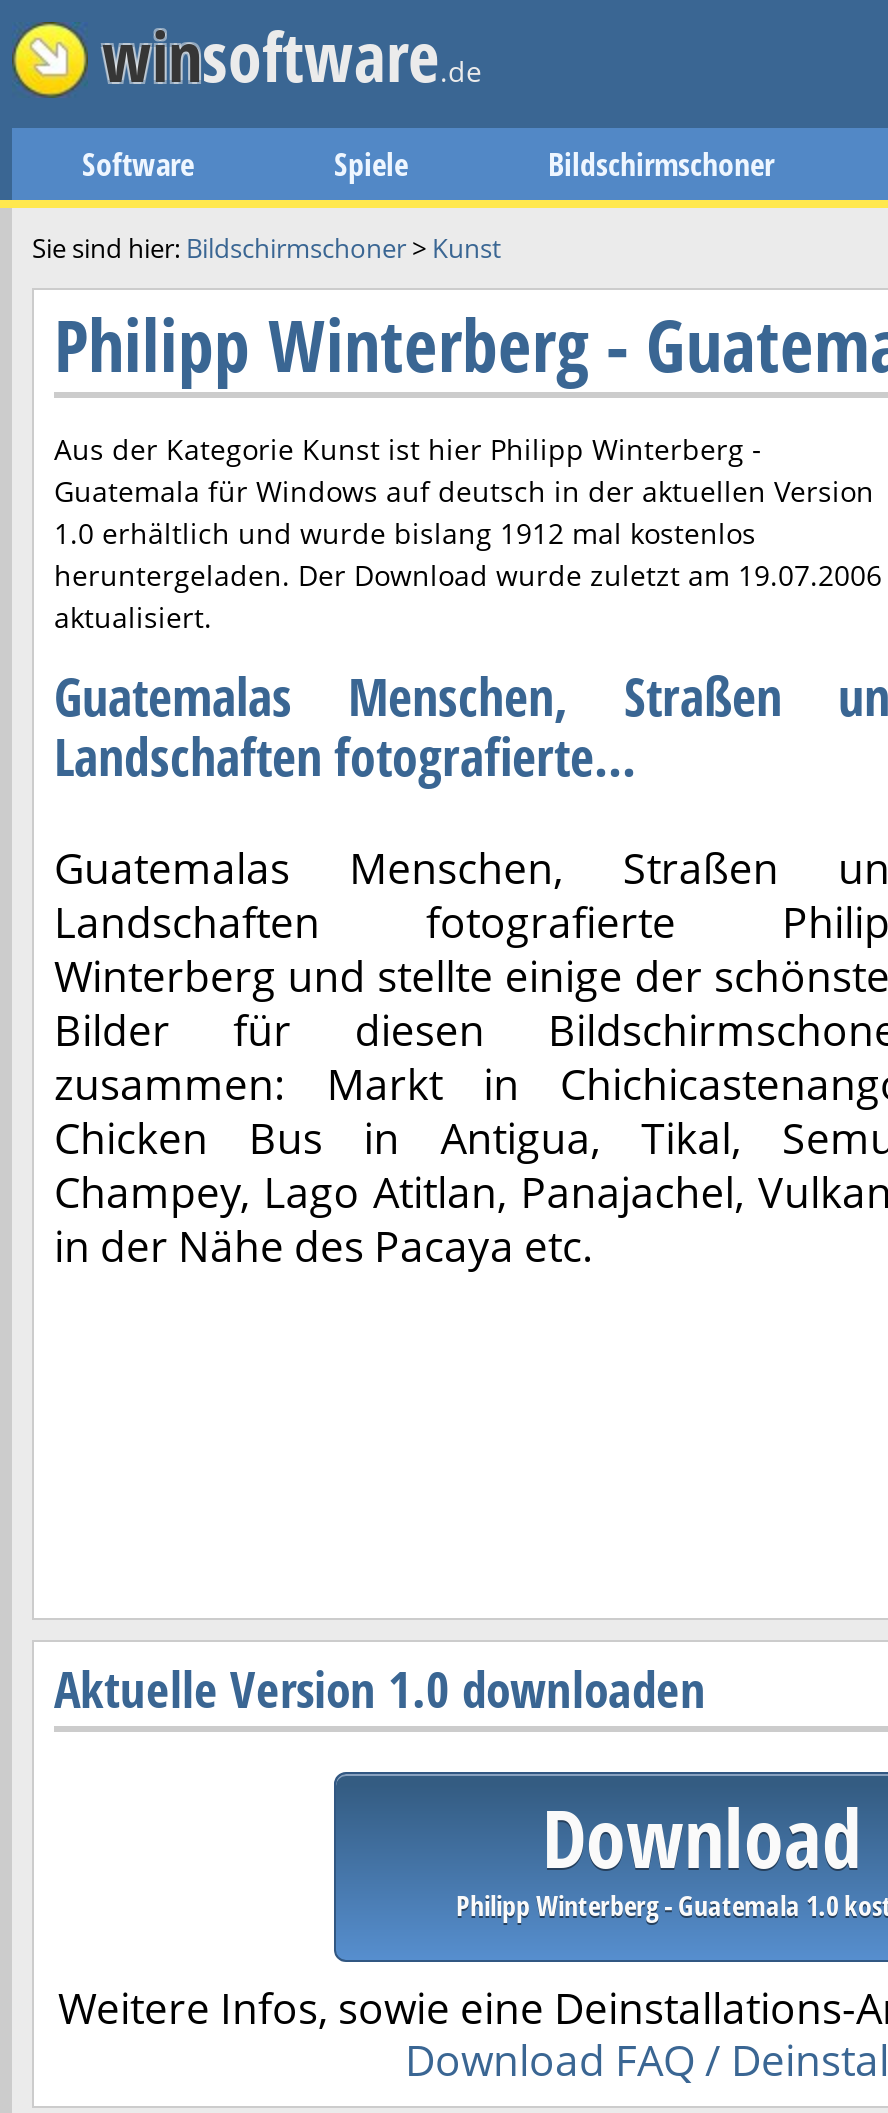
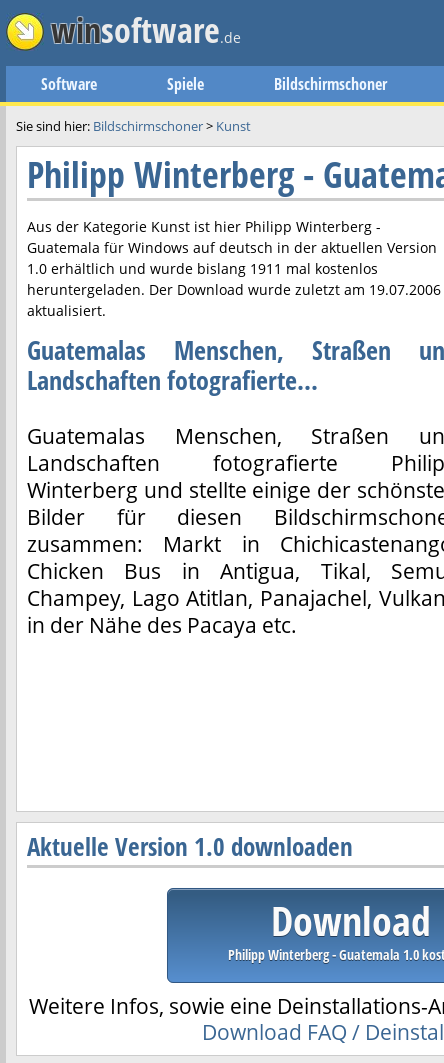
- 1.0 erhältlich und wurde bislang 1912 mal kostenlos
+ 1.0 erhältlich und wurde bislang 1911 mal kostenlos
